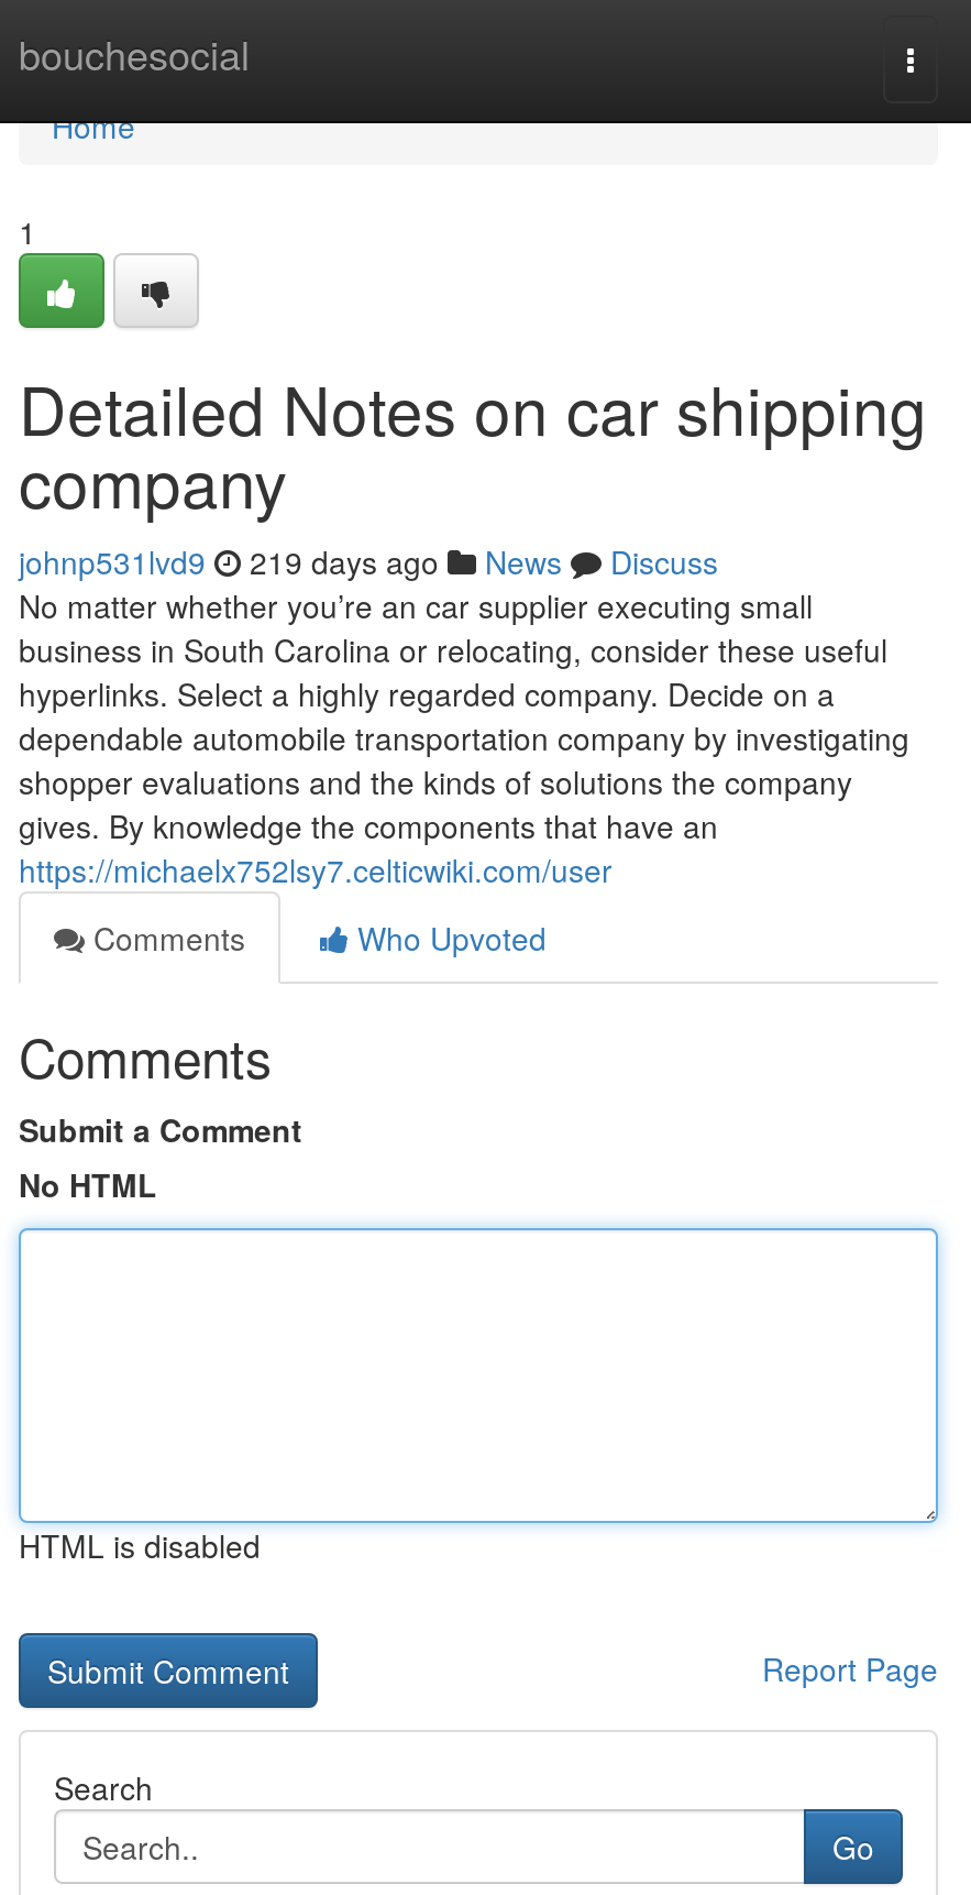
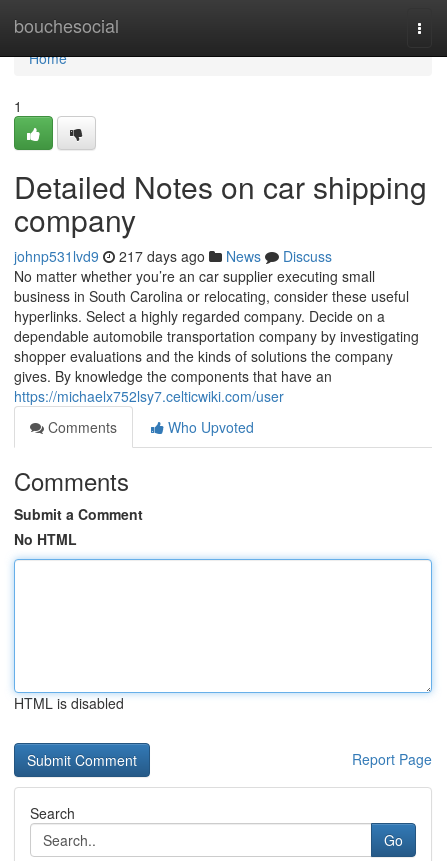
- johnp531lvd9 219 days ago News Discuss
+ johnp531lvd9 217 days ago News Discuss
